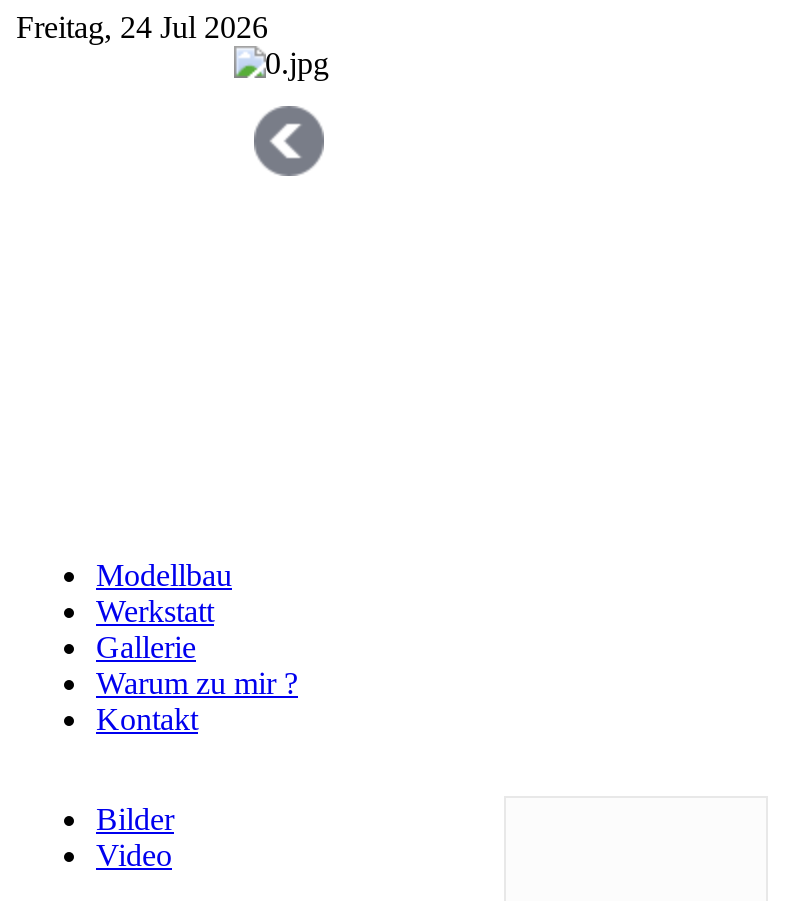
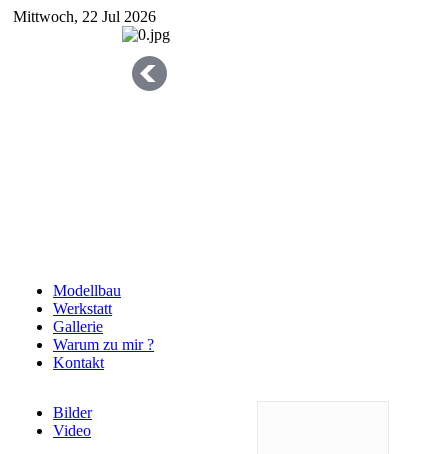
- Freitag, 24 Jul 2026
+ Mittwoch, 22 Jul 2026
